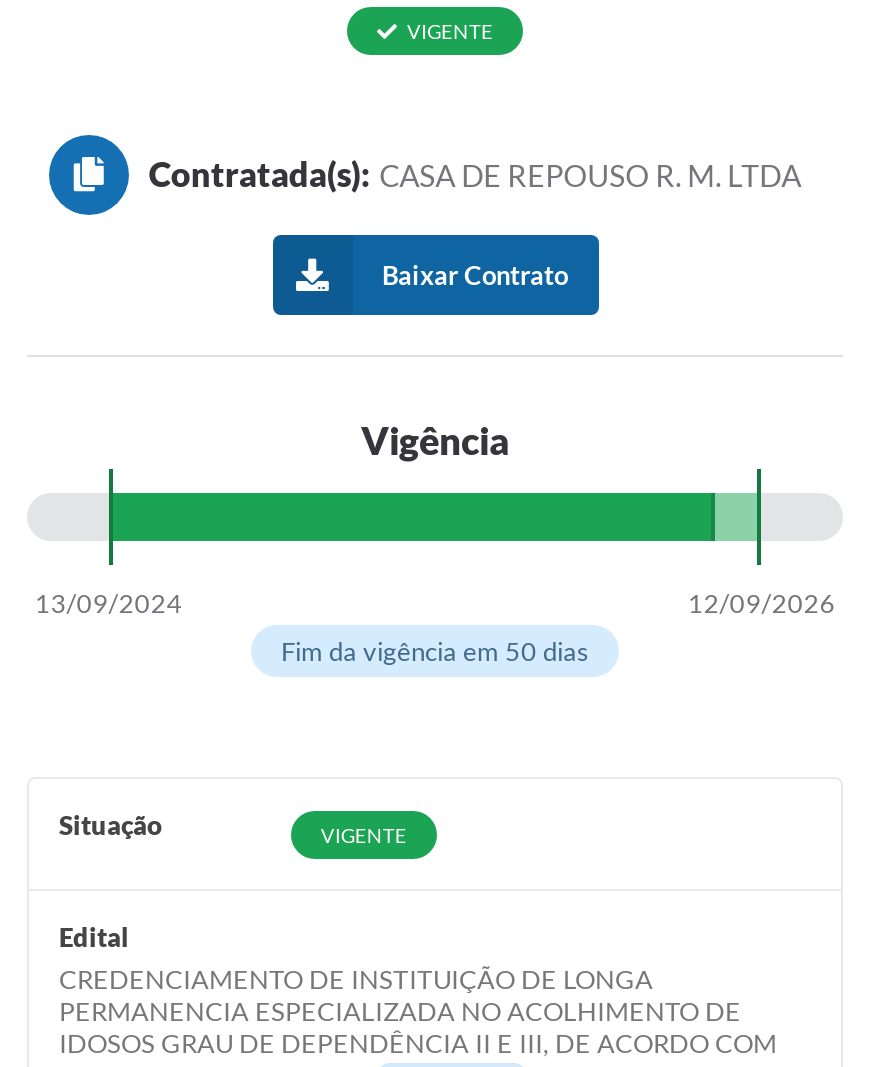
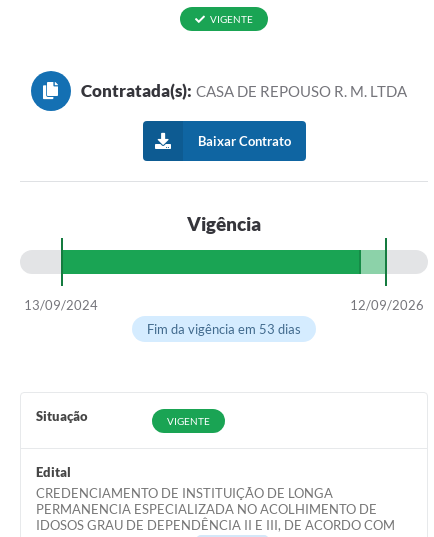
- Fim da vigência em 50 dias
+ Fim da vigência em 53 dias
